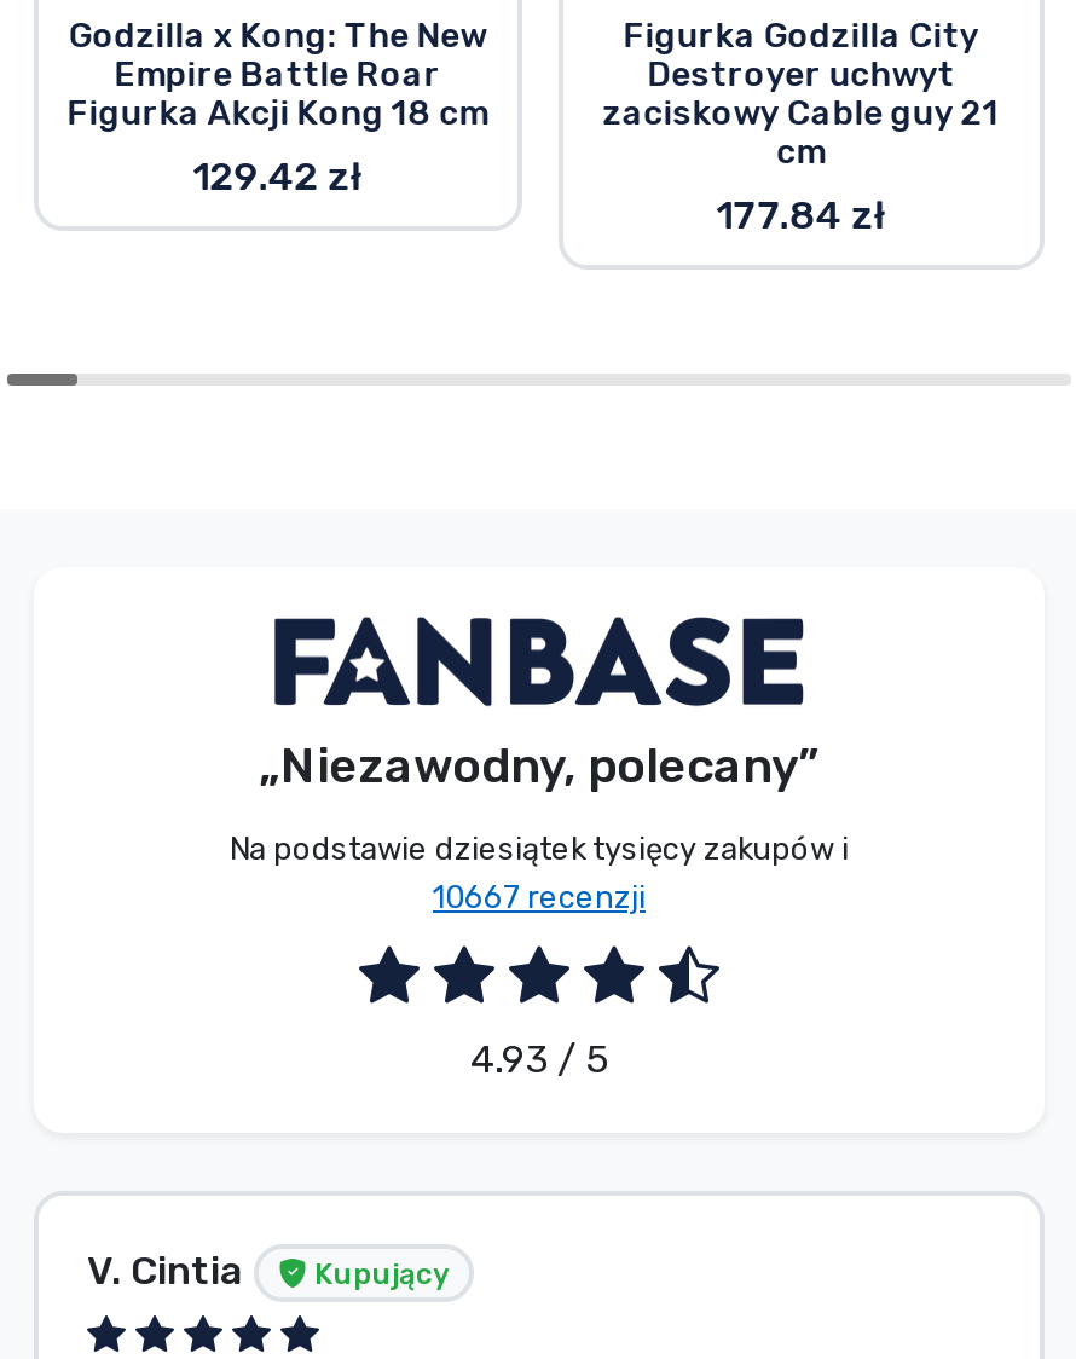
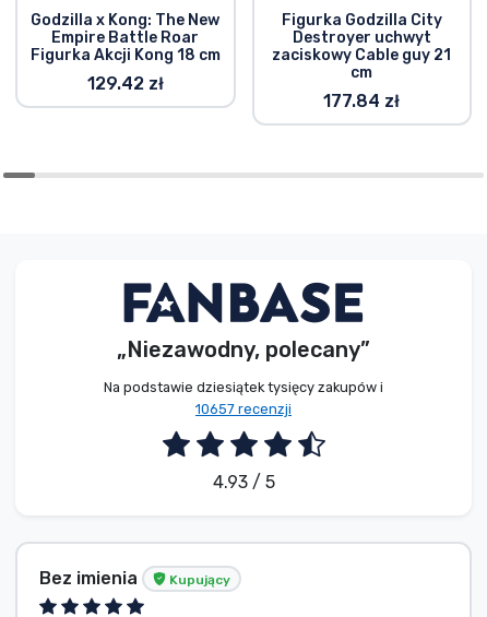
- 10667 recenzji
+ 10657 recenzji

- V. Cintia
+ Bez imienia
